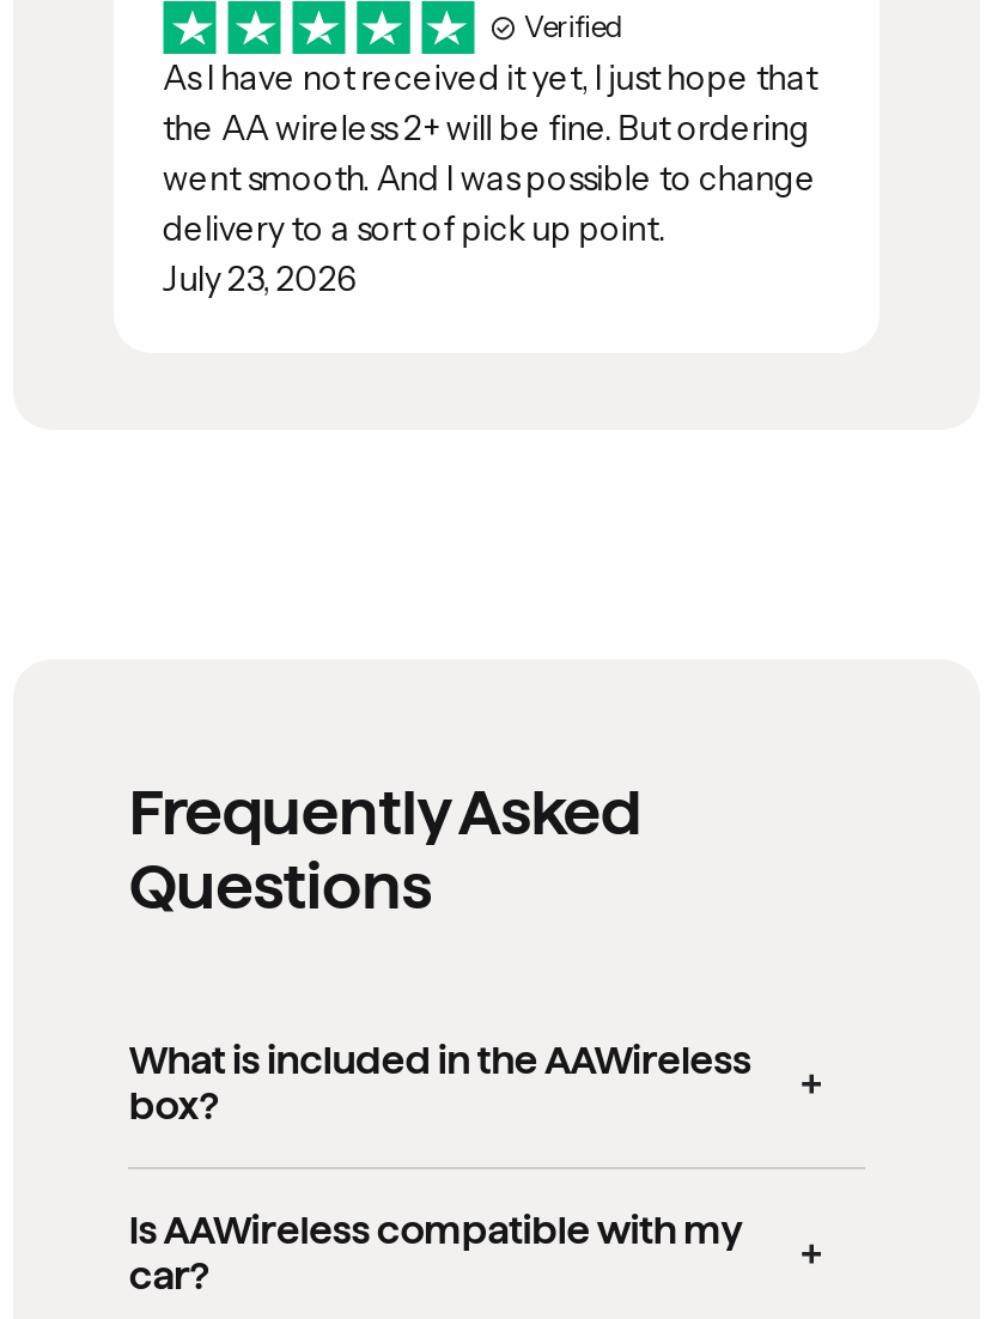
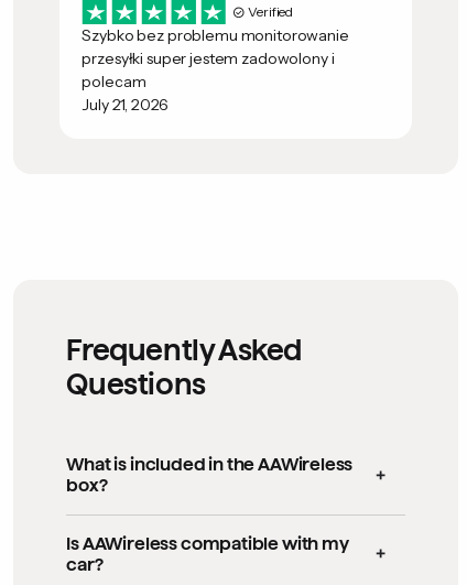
- As I have not received it yet, I just hope that
- the AA wireless 2+ will be fine. But ordering
- went smooth. And I was possible to change
- delivery to a sort of pick up point.
- July 23, 2026
+ Szybko bez problemu monitorowanie
+ przesyłki super jestem zadowolony i
+ polecam
+ July 21, 2026
